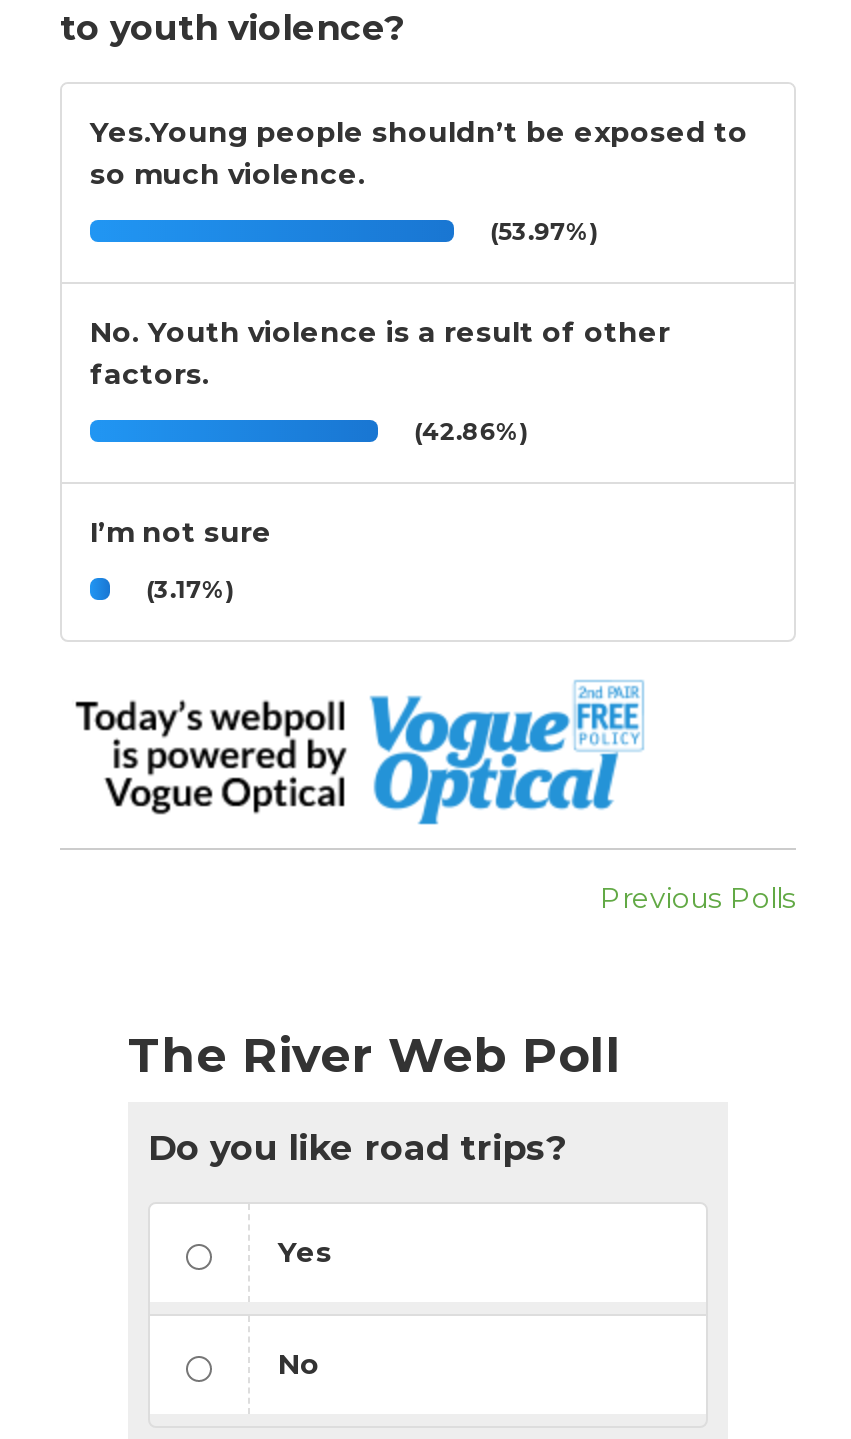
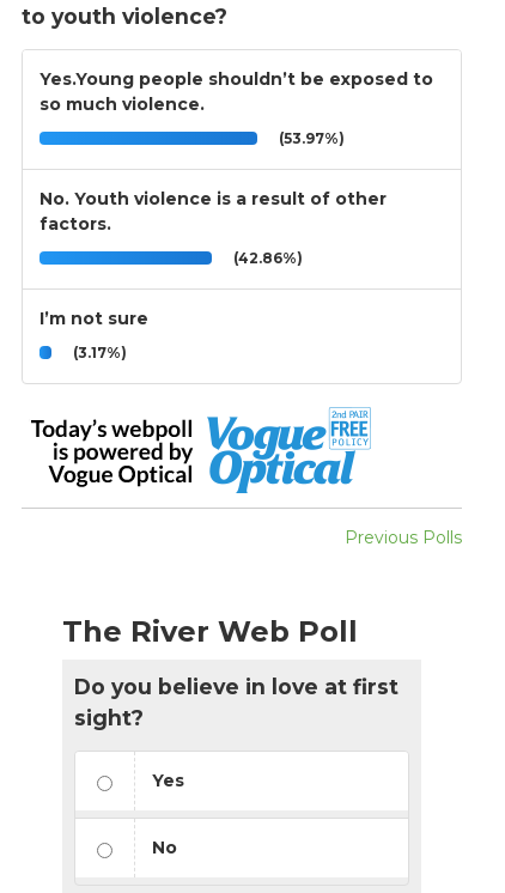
- Do you like road trips?
+ Do you believe in love at first
+ sight?
